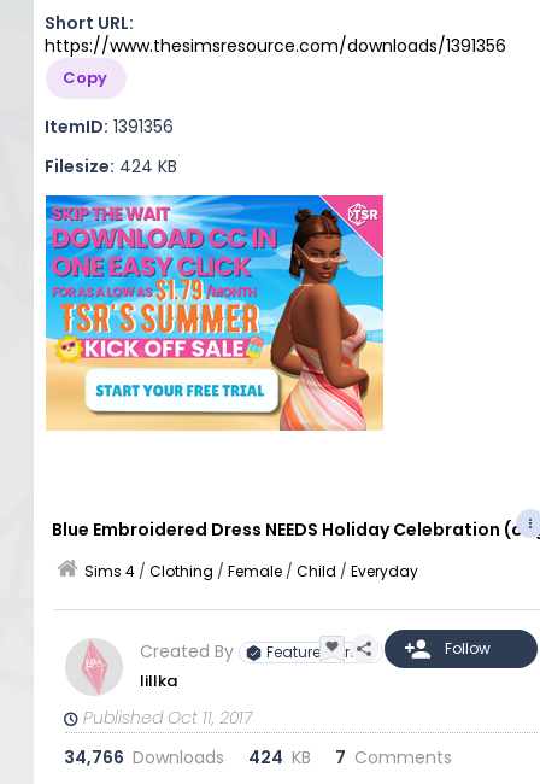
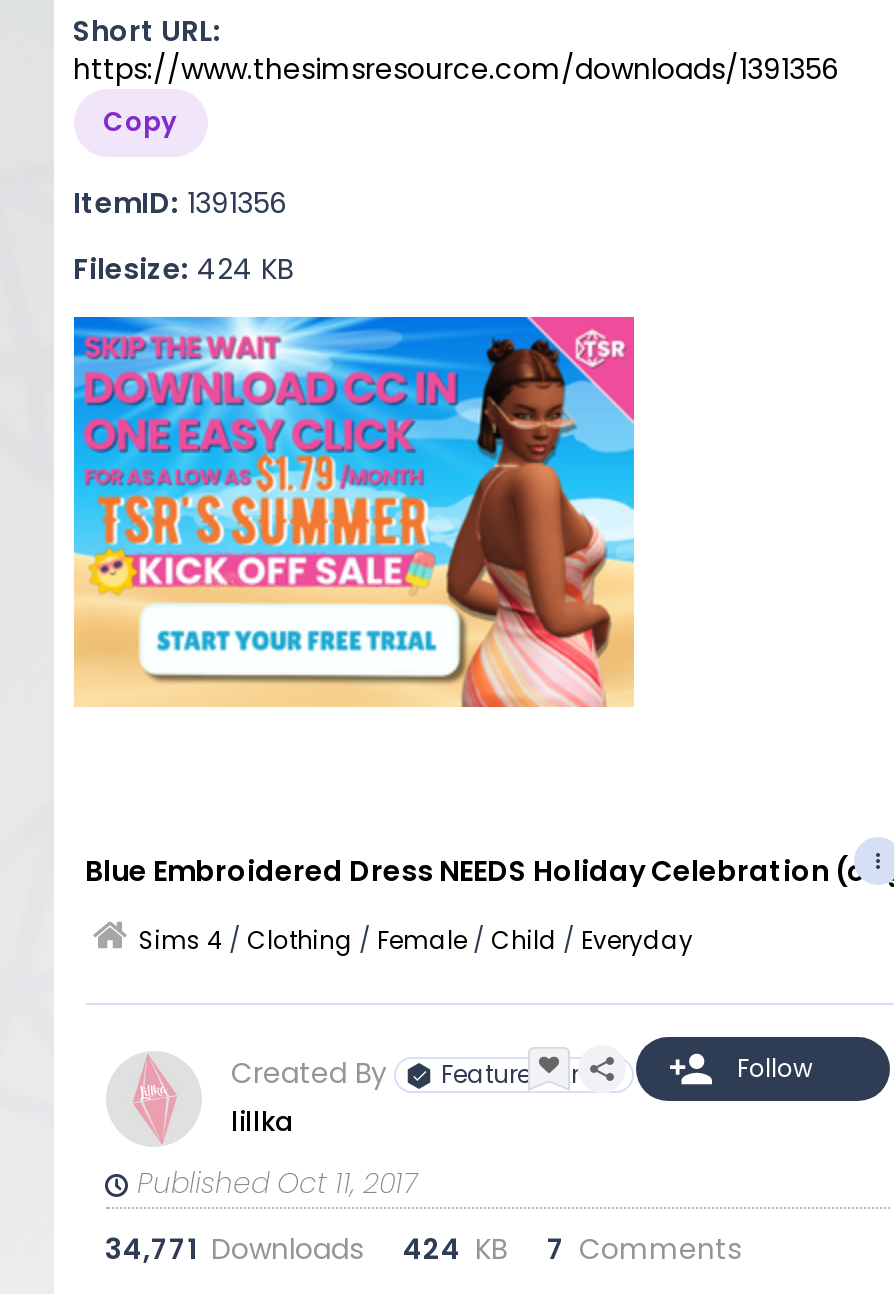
- 34,766 Downloads 424 KB 7 Comments
+ 34,771 Downloads 424 KB 7 Comments
